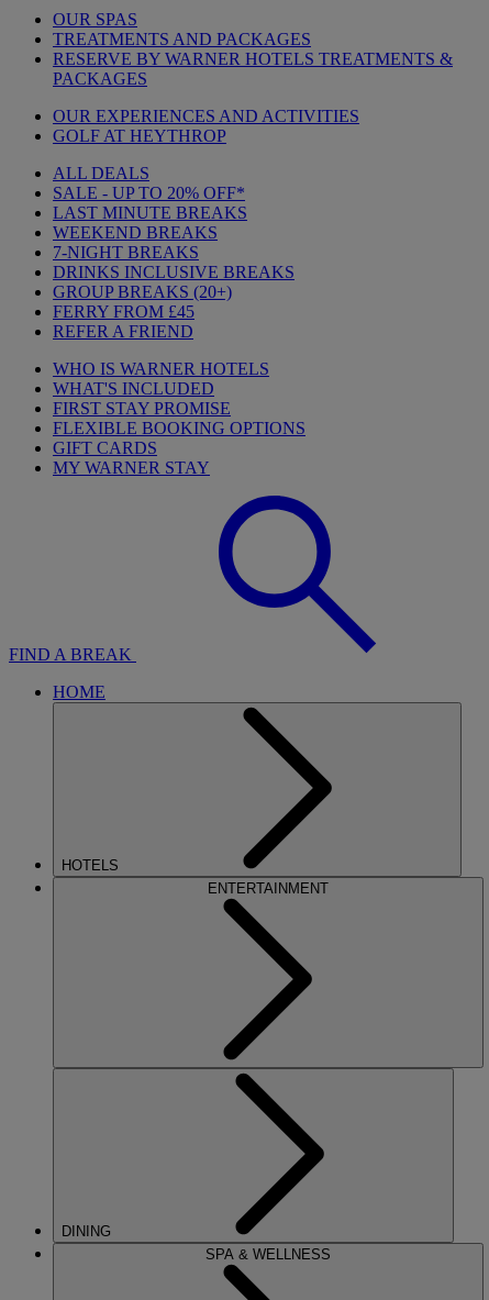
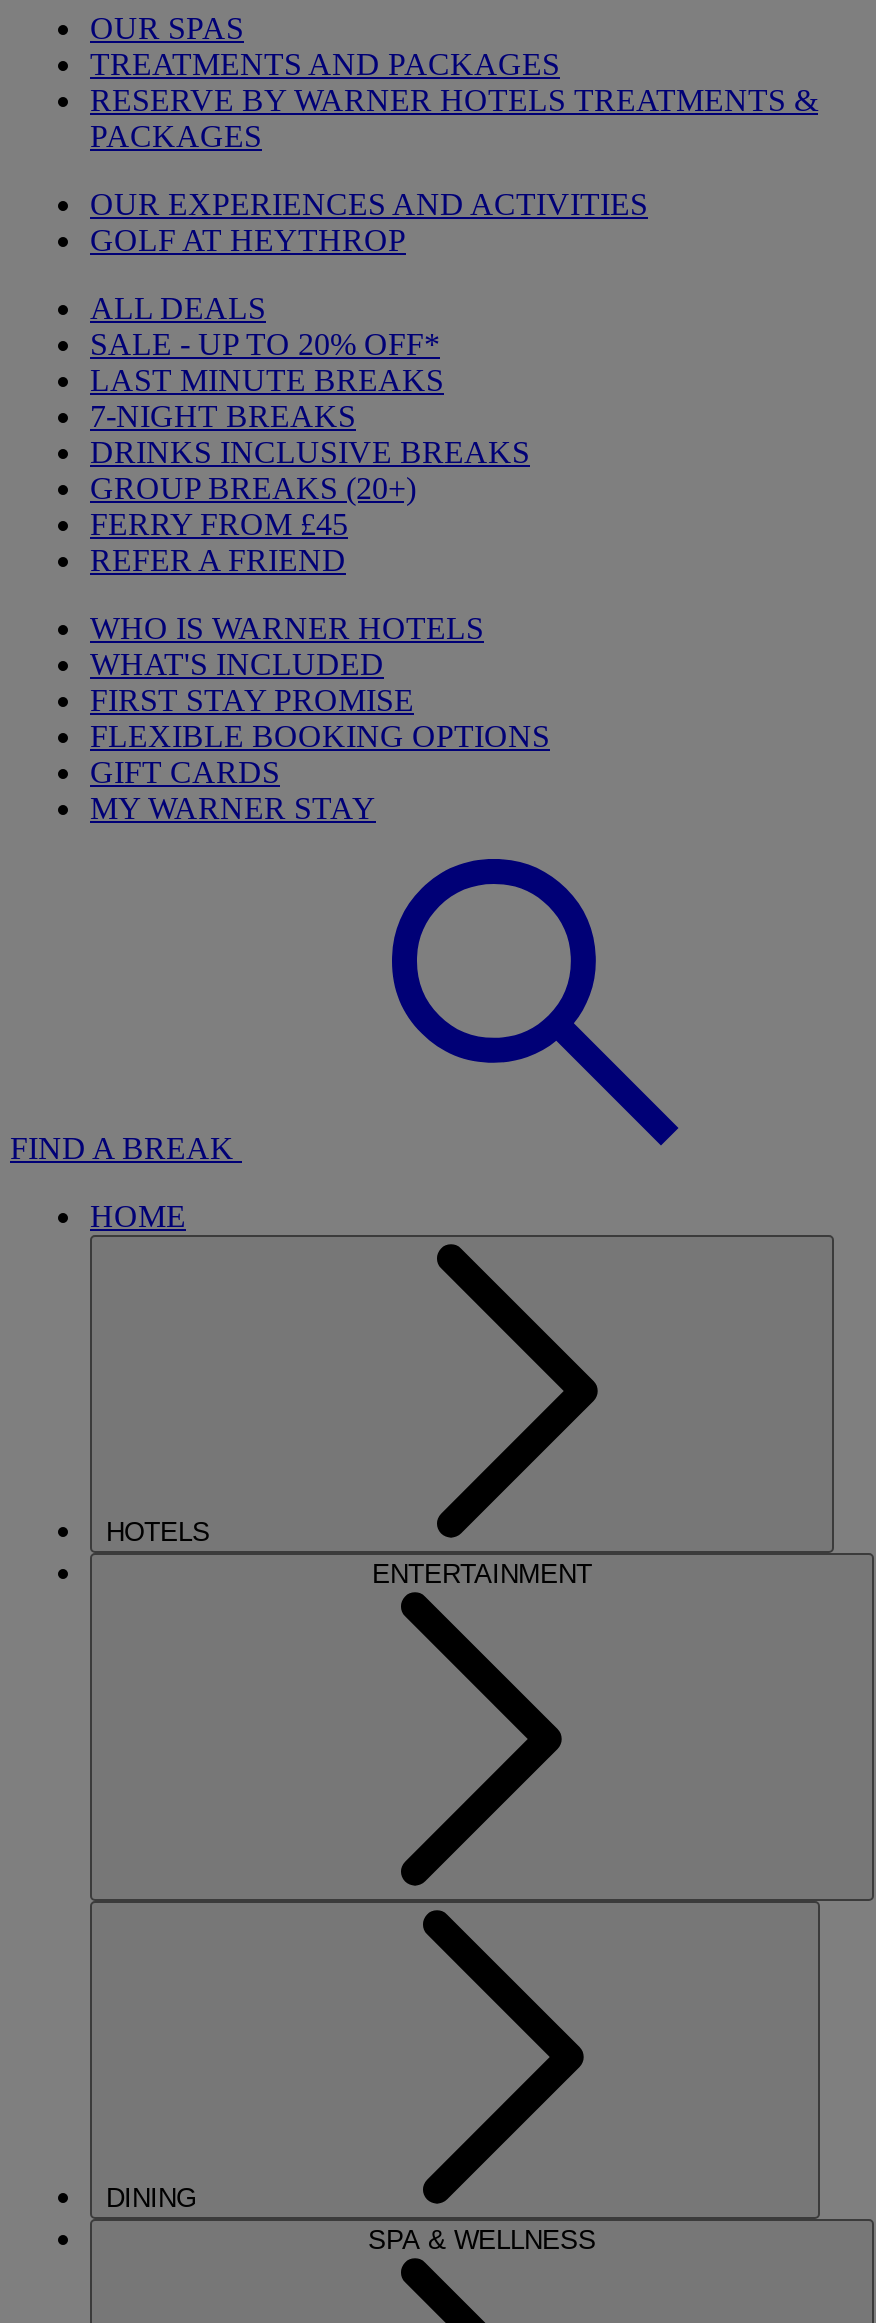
- WEEKEND BREAKS
